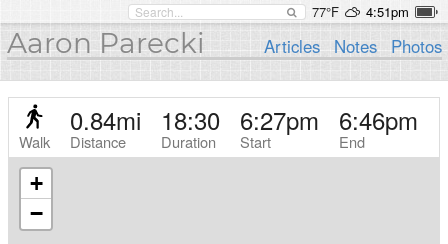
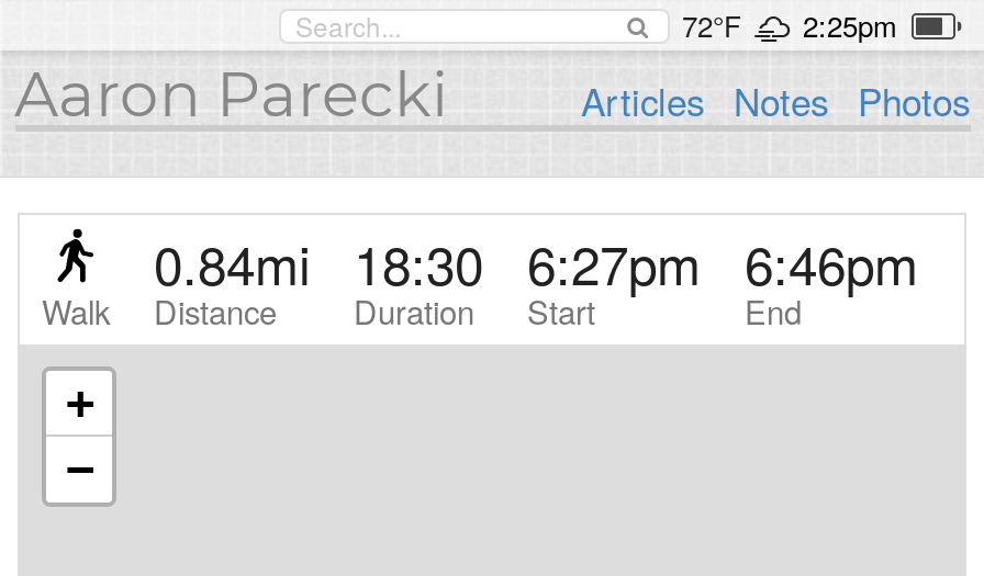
- 77°F
- 4:51pm
+ 72°F
+ 2:25pm
